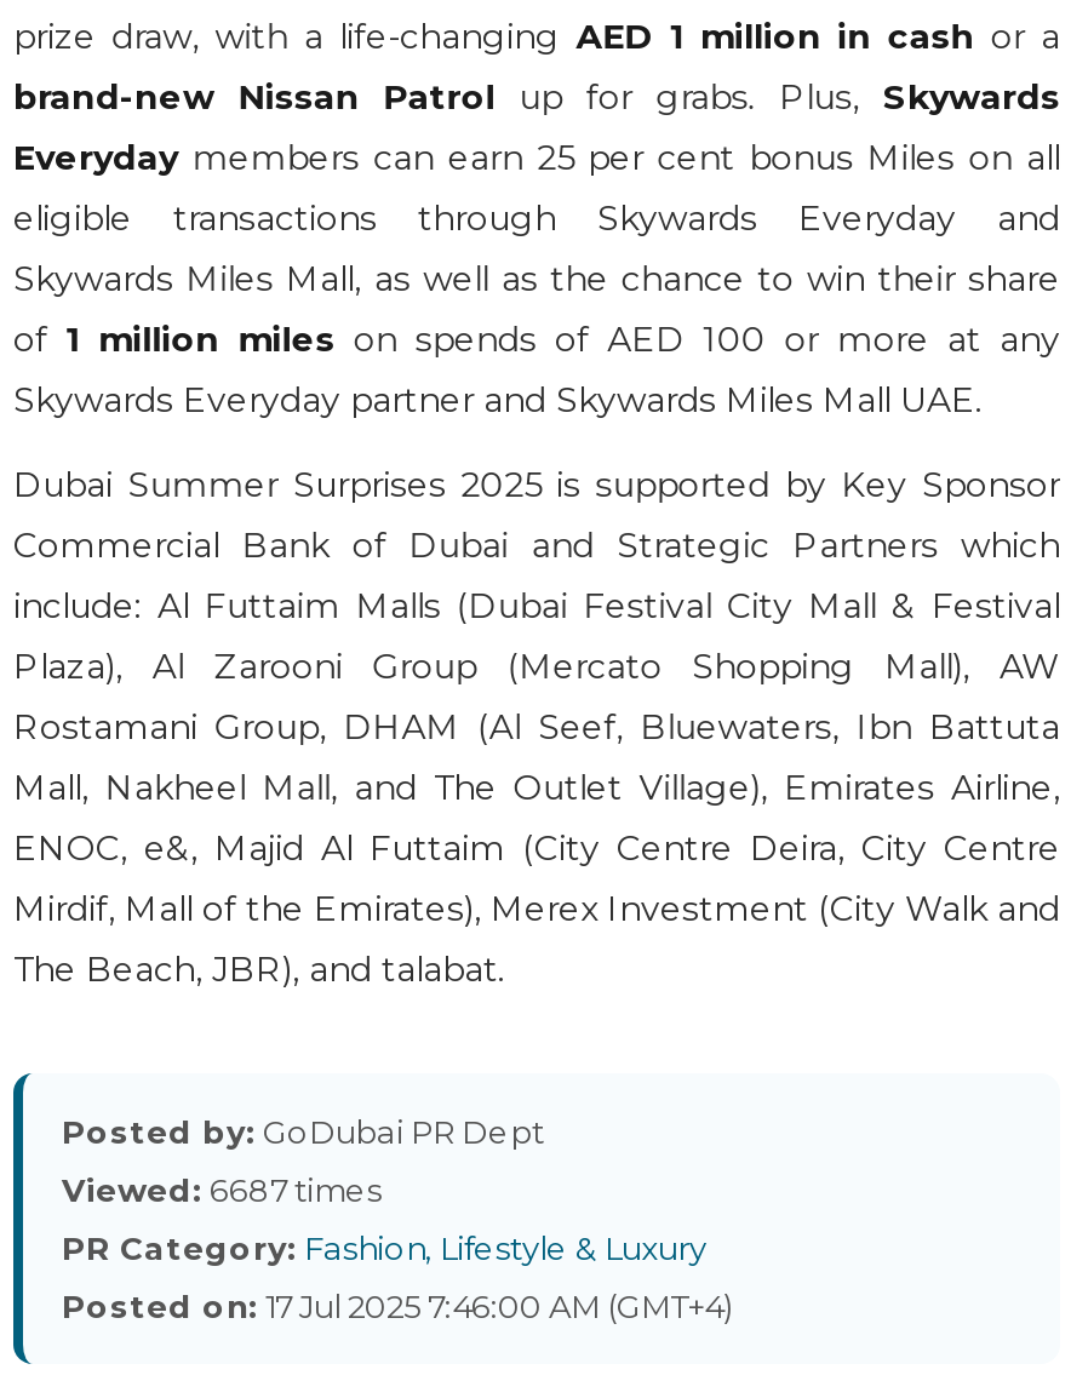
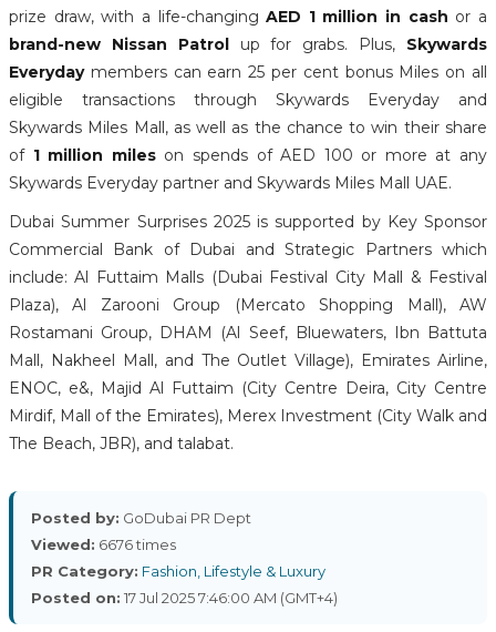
- Viewed: 6687 times
+ Viewed: 6676 times
